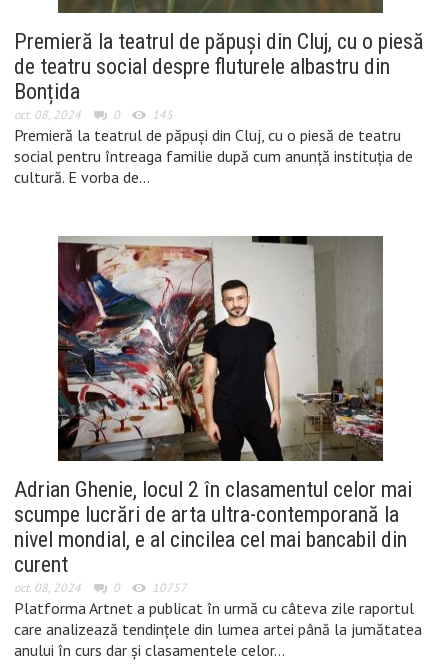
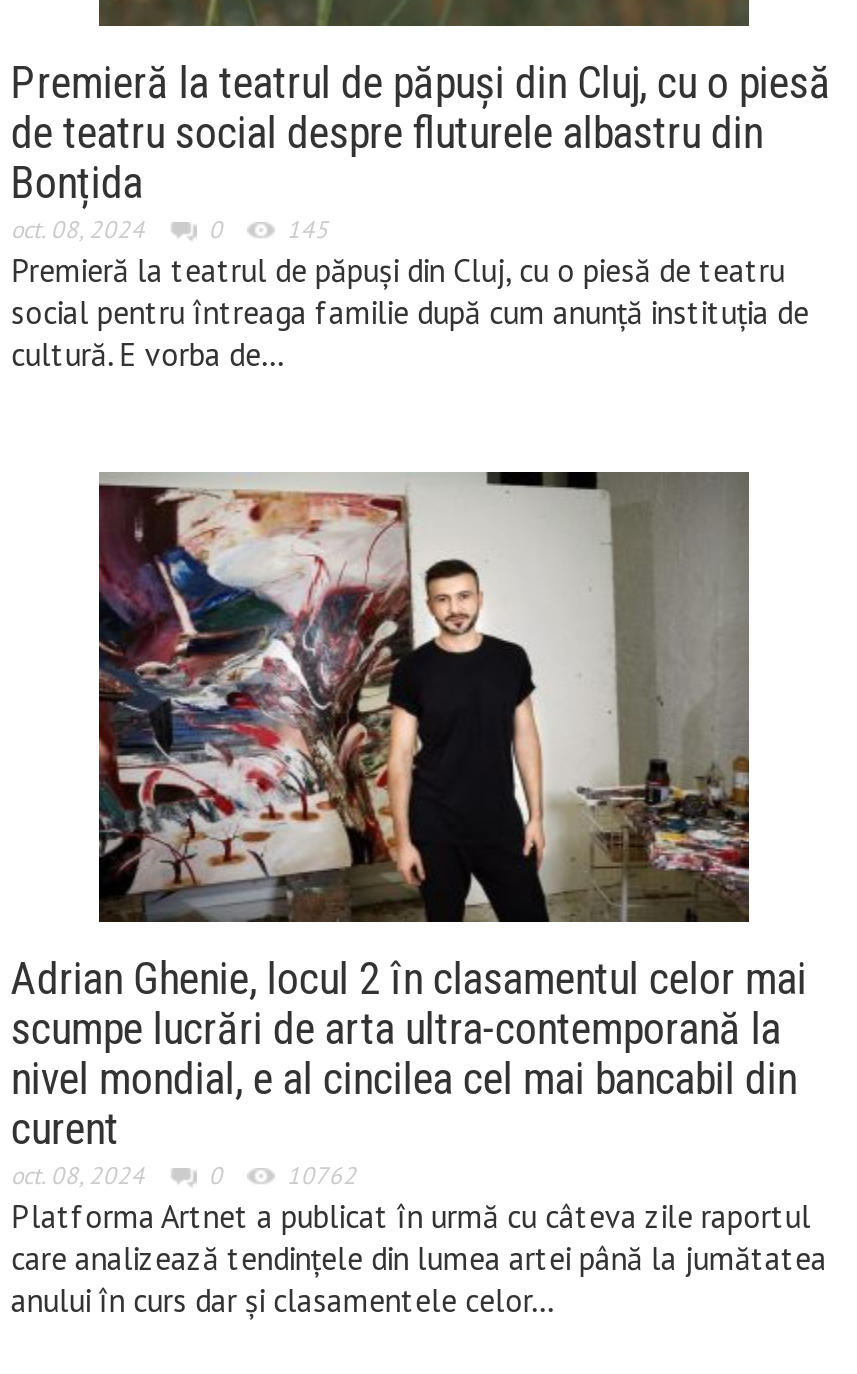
- 0 10757
+ 0 10762
